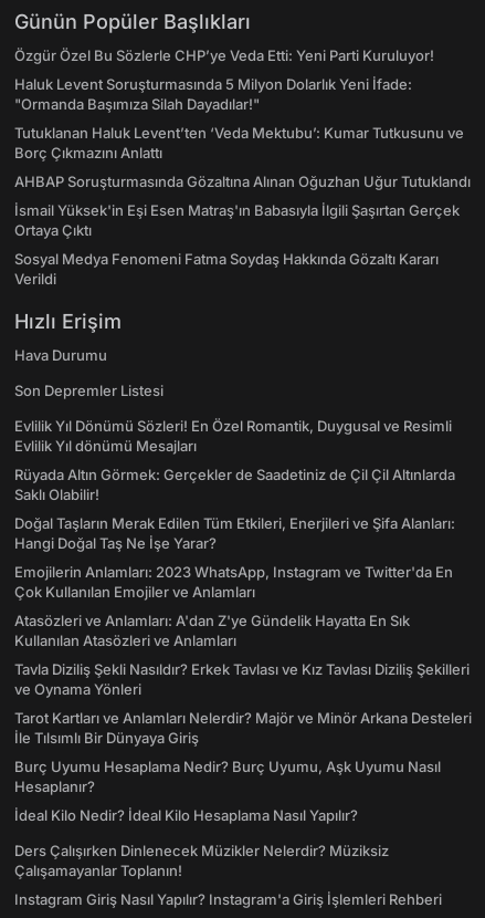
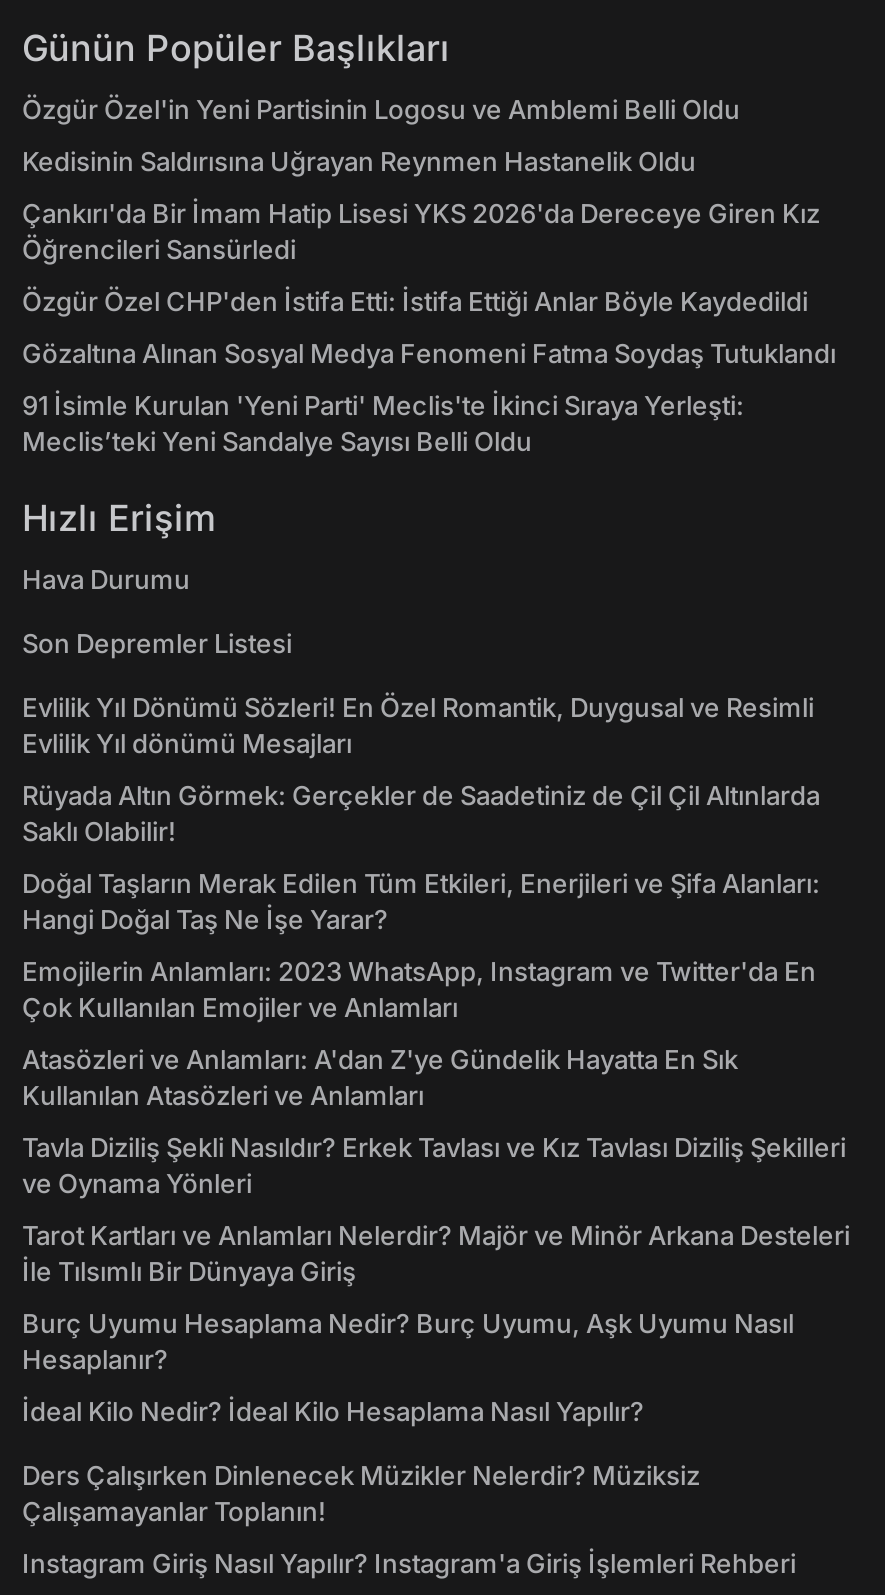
- Özgür Özel Bu Sözlerle CHP’ye Veda Etti: Yeni Parti Kuruluyor!
+ Özgür Özel'in Yeni Partisinin Logosu ve Amblemi Belli Oldu

- Haluk Levent Soruşturmasında 5 Milyon Dolarlık Yeni İfade:
- "Ormanda Başımıza Silah Dayadılar!"
+ Kedisinin Saldırısına Uğrayan Reynmen Hastanelik Oldu

- Tutuklanan Haluk Levent’ten ‘Veda Mektubu’: Kumar Tutkusunu ve
- Borç Çıkmazını Anlattı
+ Çankırı'da Bir İmam Hatip Lisesi YKS 2026'da Dereceye Giren Kız
+ Öğrencileri Sansürledi

- AHBAP Soruşturmasında Gözaltına Alınan Oğuzhan Uğur Tutuklandı
+ Özgür Özel CHP'den İstifa Etti: İstifa Ettiği Anlar Böyle Kaydedildi

- İsmail Yüksek'in Eşi Esen Matraş'ın Babasıyla İlgili Şaşırtan Gerçek
- Ortaya Çıktı
+ Gözaltına Alınan Sosyal Medya Fenomeni Fatma Soydaş Tutuklandı

- Sosyal Medya Fenomeni Fatma Soydaş Hakkında Gözaltı Kararı
- Verildi
+ 91 İsimle Kurulan 'Yeni Parti' Meclis'te İkinci Sıraya Yerleşti:
+ Meclis’teki Yeni Sandalye Sayısı Belli Oldu
